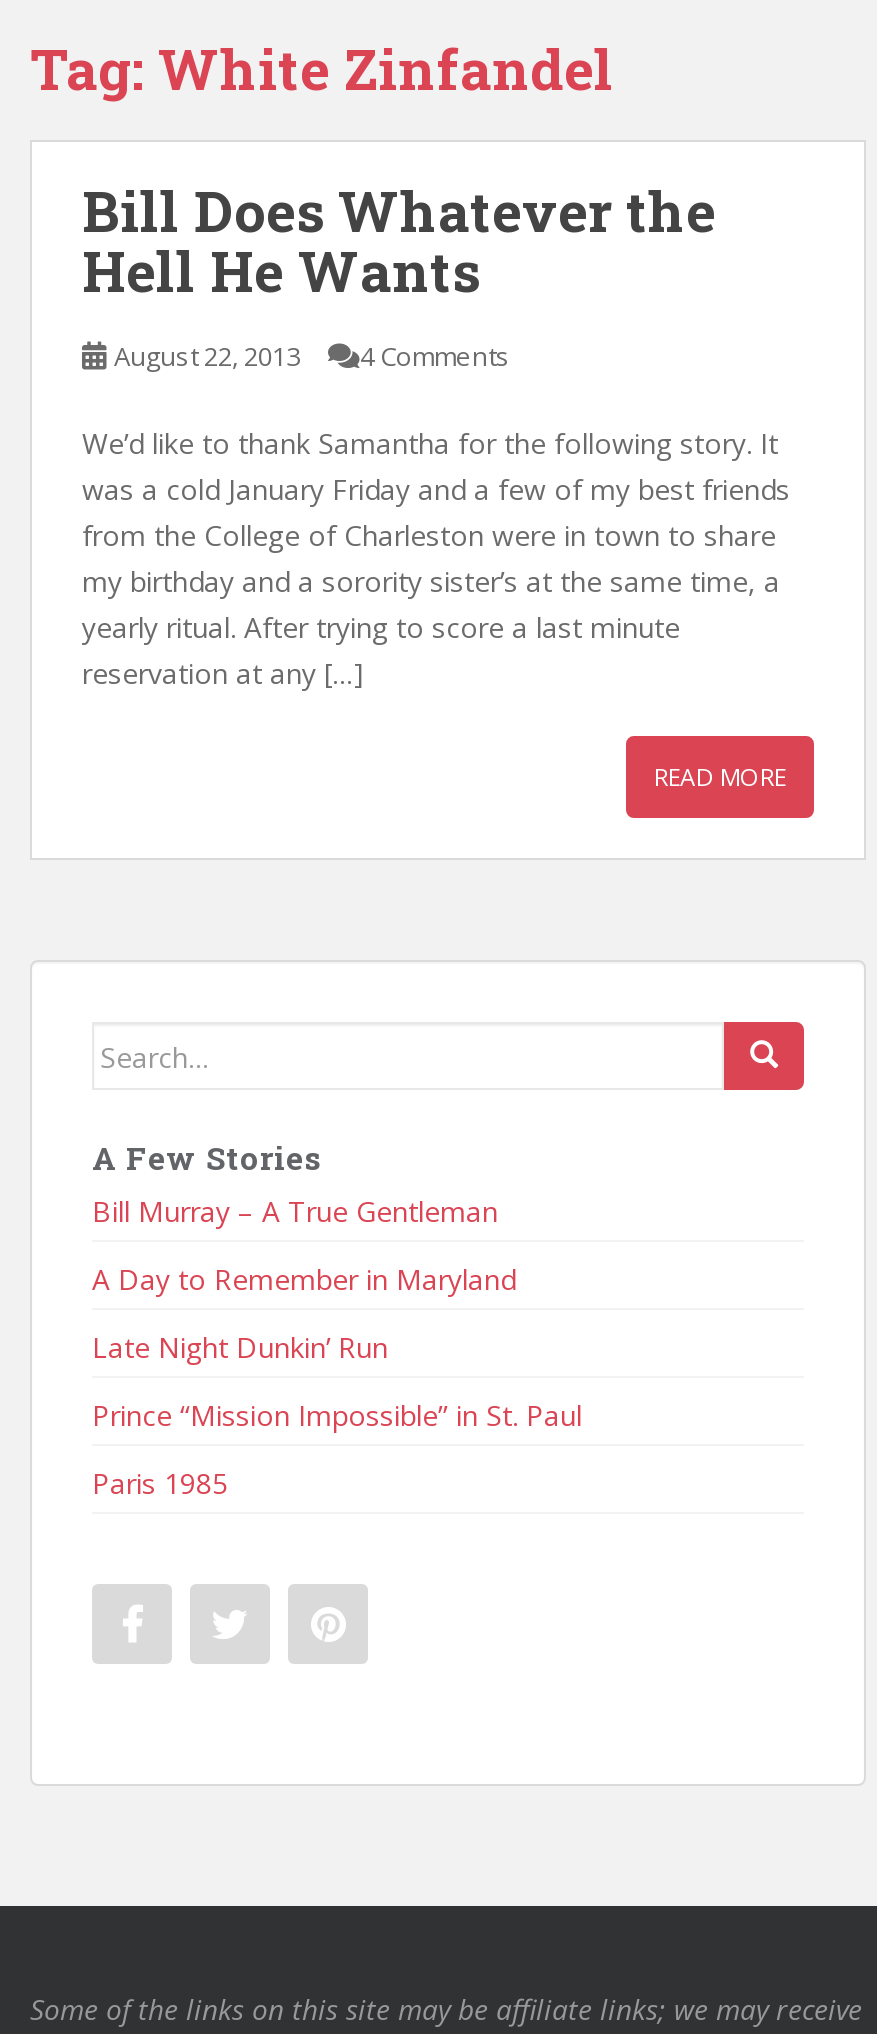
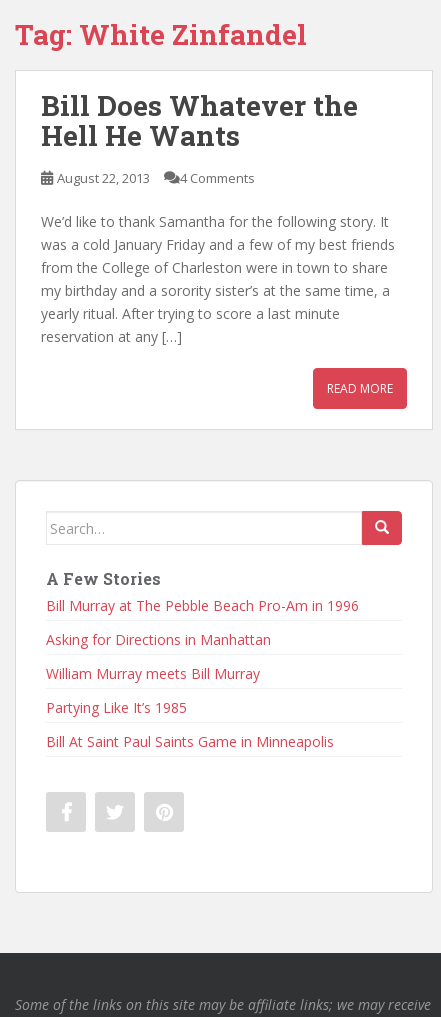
- Bill Murray – A True Gentleman
+ Bill Murray at The Pebble Beach Pro-Am in 1996

- A Day to Remember in Maryland
+ Asking for Directions in Manhattan

- Late Night Dunkin’ Run
+ William Murray meets Bill Murray

- Prince “Mission Impossible” in St. Paul
+ Partying Like It’s 1985

- Paris 1985
+ Bill At Saint Paul Saints Game in Minneapolis
